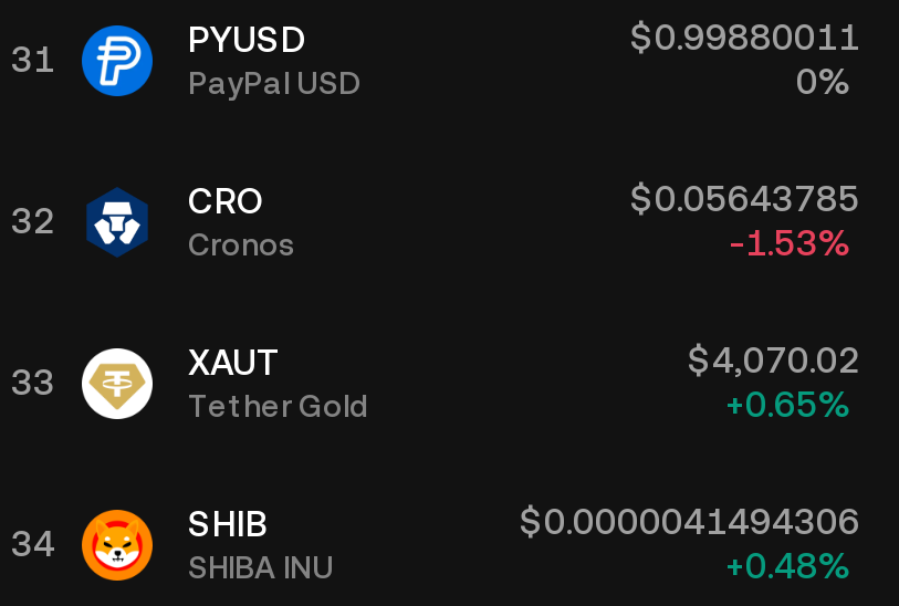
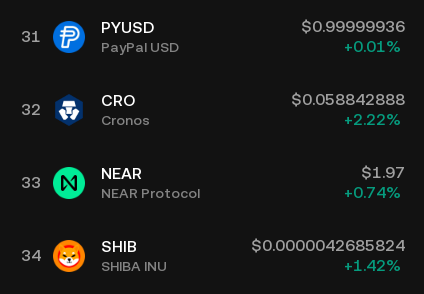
- $0.99880011
- 0%
+ $0.99999936
+ +0.01%

- $0.05643785
- -1.53%
+ $0.058842888
+ +2.22%

- [image]
- XAUT
- Tether Gold
+ [image]
+ NEAR
+ NEAR Protocol

- $4,070.02
- +0.65%
+ $1.97
+ +0.74%

- $0.0000041494306
+ $0.0000042685824

- +0.48%
+ +1.42%
